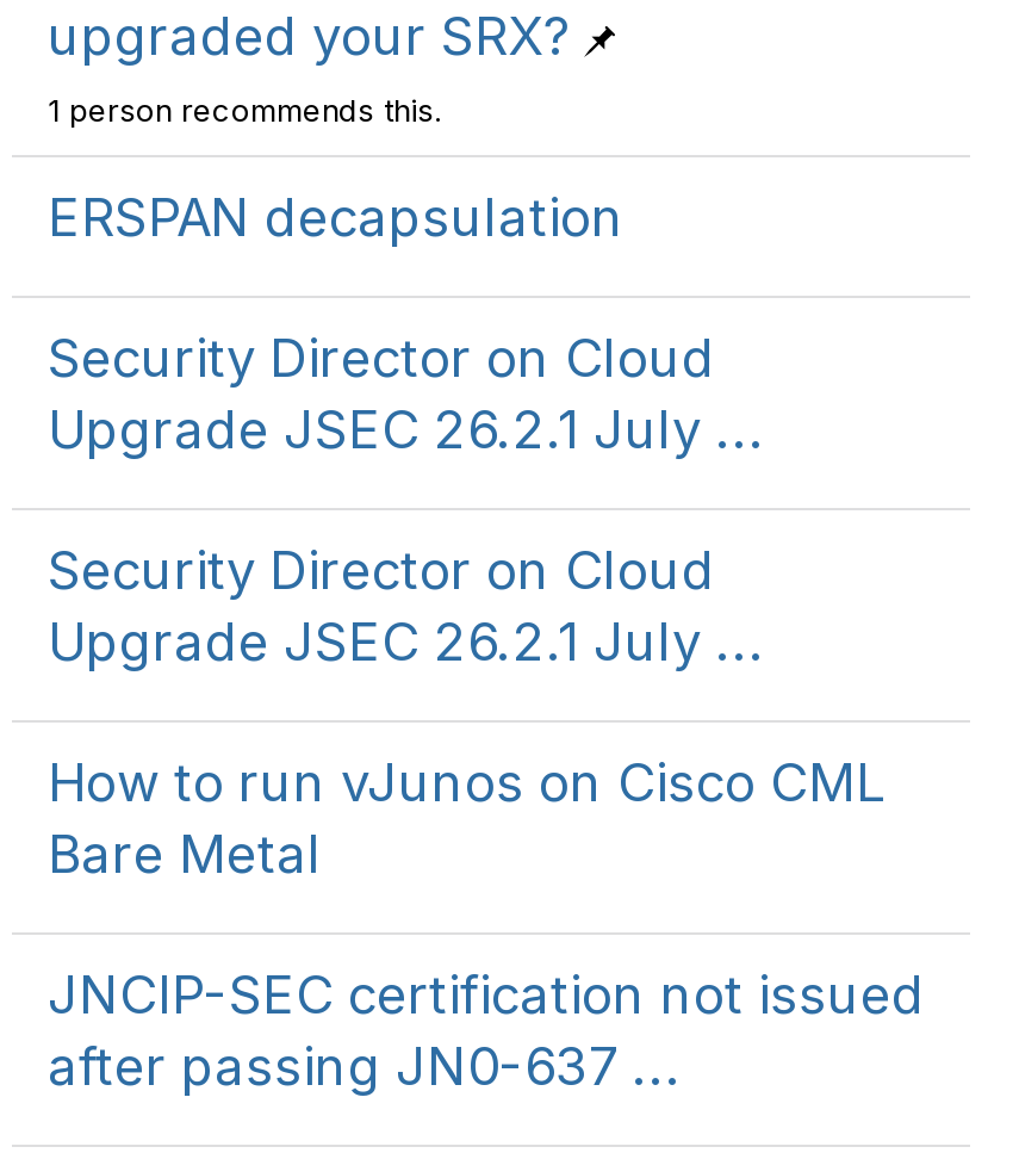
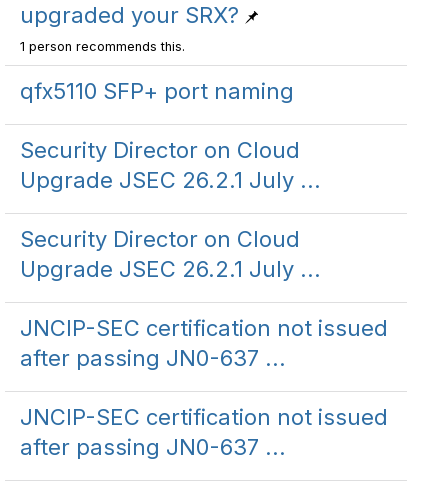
- ERSPAN decapsulation
+ qfx5110 SFP+ port naming

- How to run vJunos on Cisco CML
- Bare Metal
+ JNCIP-SEC certification not issued
+ after passing JN0-637 ...
